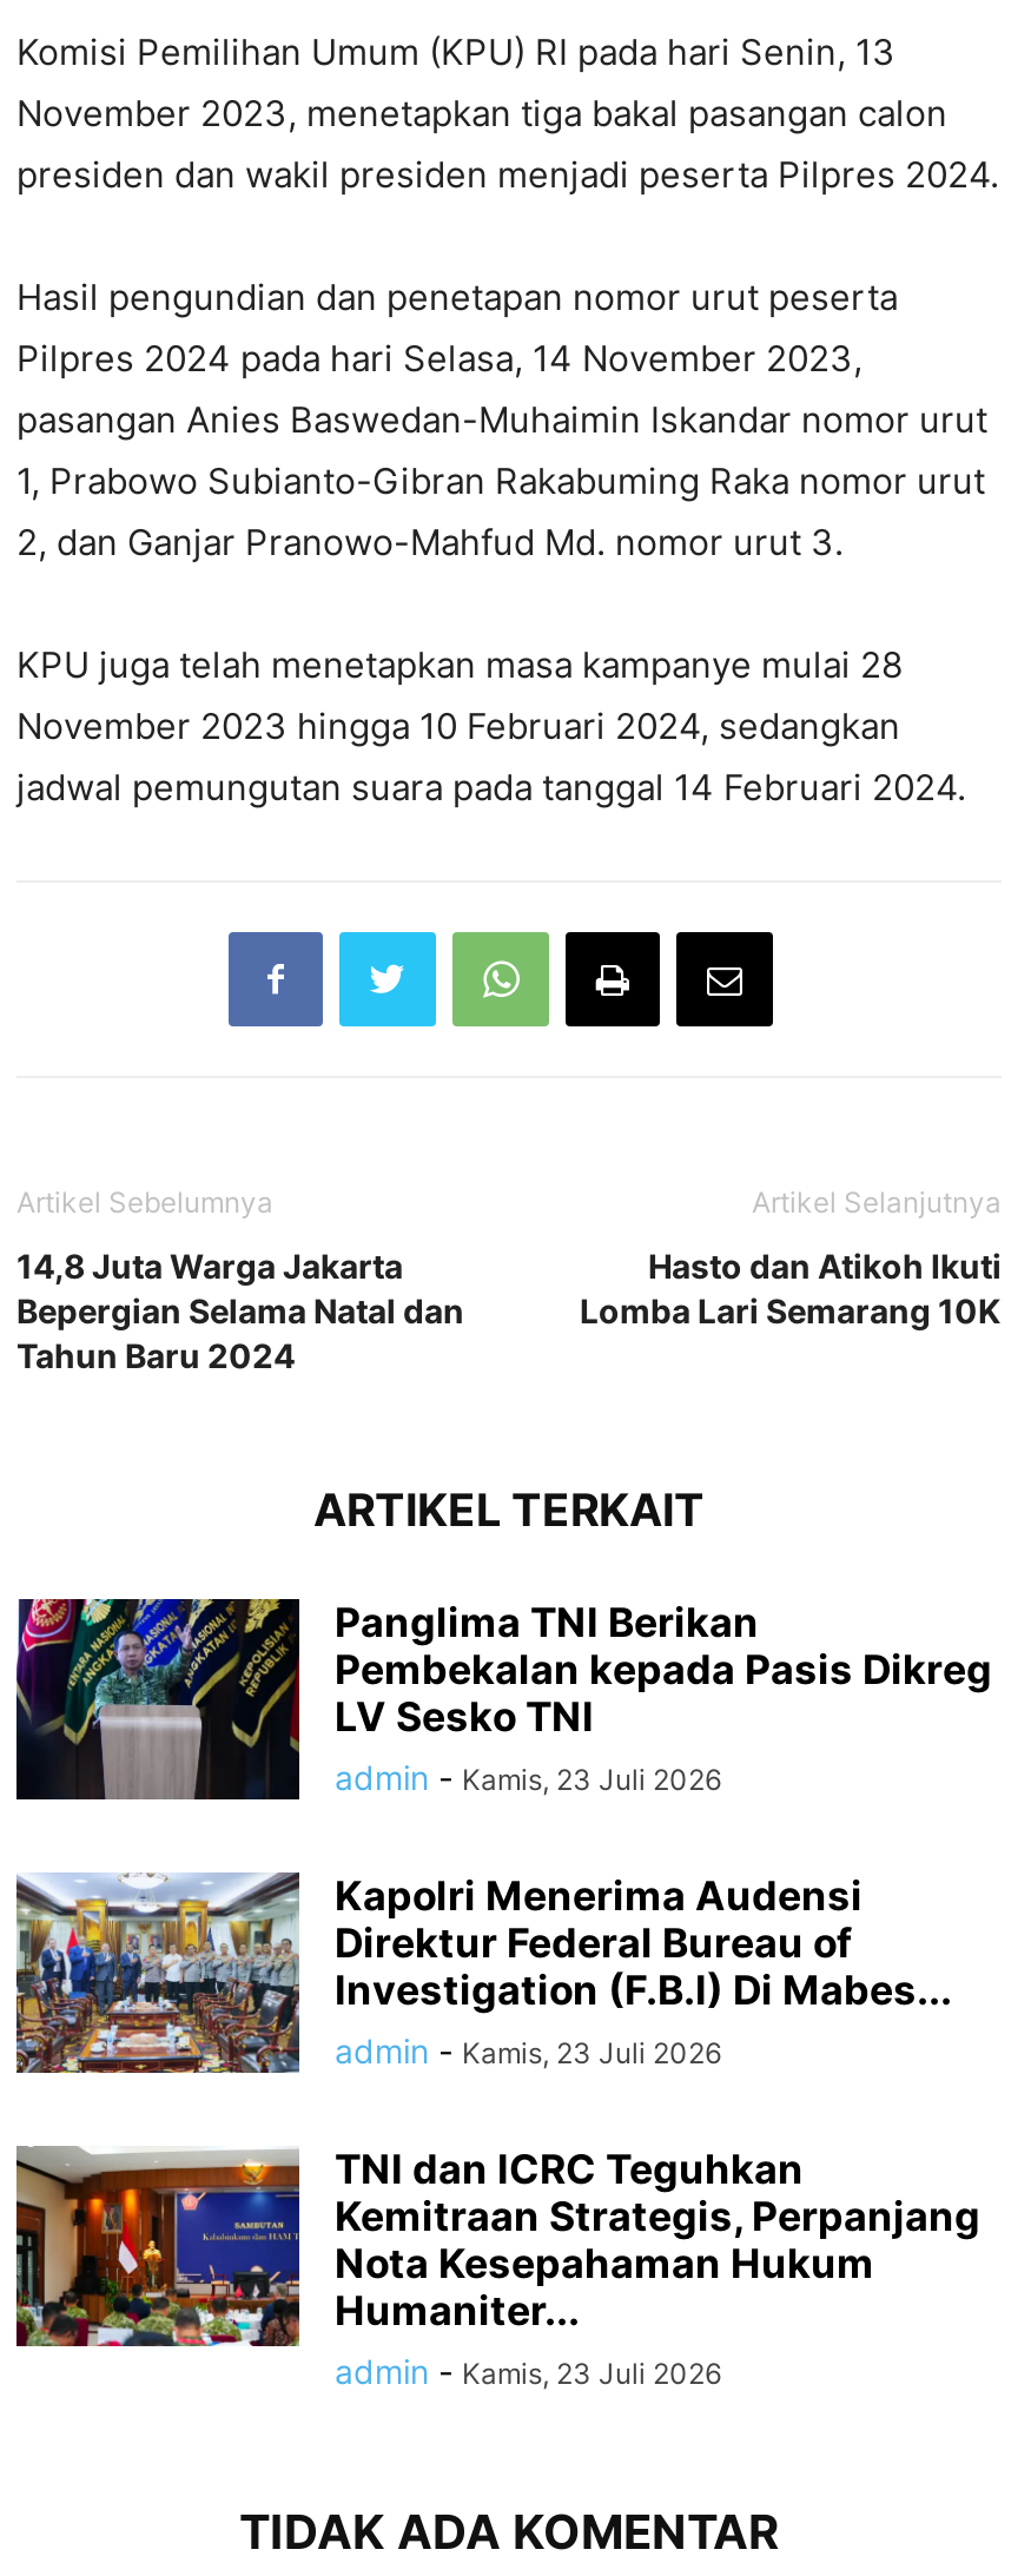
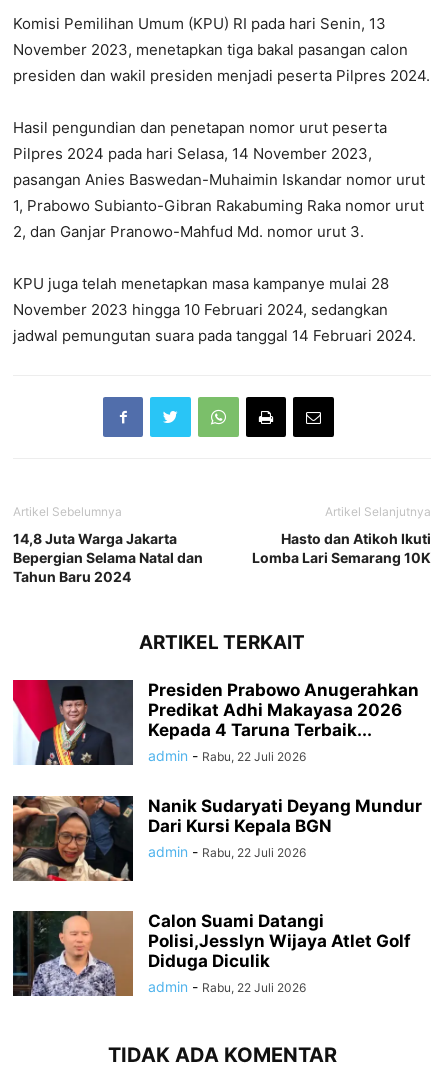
- [image]
- Panglima TNI Berikan
- Pembekalan kepada Pasis Dikreg
- LV Sesko TNI
- admin - Kamis, 23 Juli 2026
+ [image]
+ Presiden Prabowo Anugerahkan
+ Predikat Adhi Makayasa 2026
+ Kepada 4 Taruna Terbaik...
+ admin - Rabu, 22 Juli 2026

- [image]
- Kapolri Menerima Audensi
- Direktur Federal Bureau of
- Investigation (F.B.I) Di Mabes...
- admin - Kamis, 23 Juli 2026
+ [image]
+ Nanik Sudaryati Deyang Mundur
+ Dari Kursi Kepala BGN
+ admin - Rabu, 22 Juli 2026

- [image]
- TNI dan ICRC Teguhkan
- Kemitraan Strategis, Perpanjang
- Nota Kesepahaman Hukum
- Humaniter...
- admin - Kamis, 23 Juli 2026
+ [image]
+ Calon Suami Datangi
+ Polisi,Jesslyn Wijaya Atlet Golf
+ Diduga Diculik
+ admin - Rabu, 22 Juli 2026
